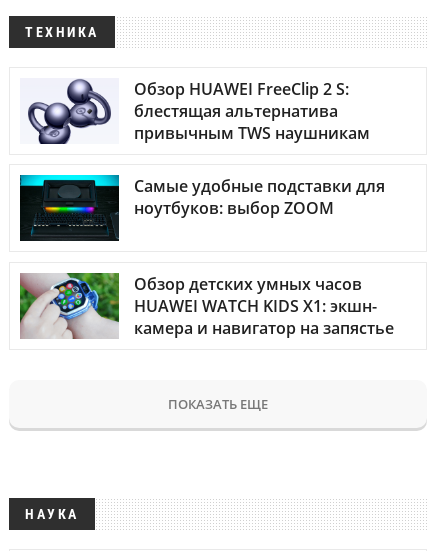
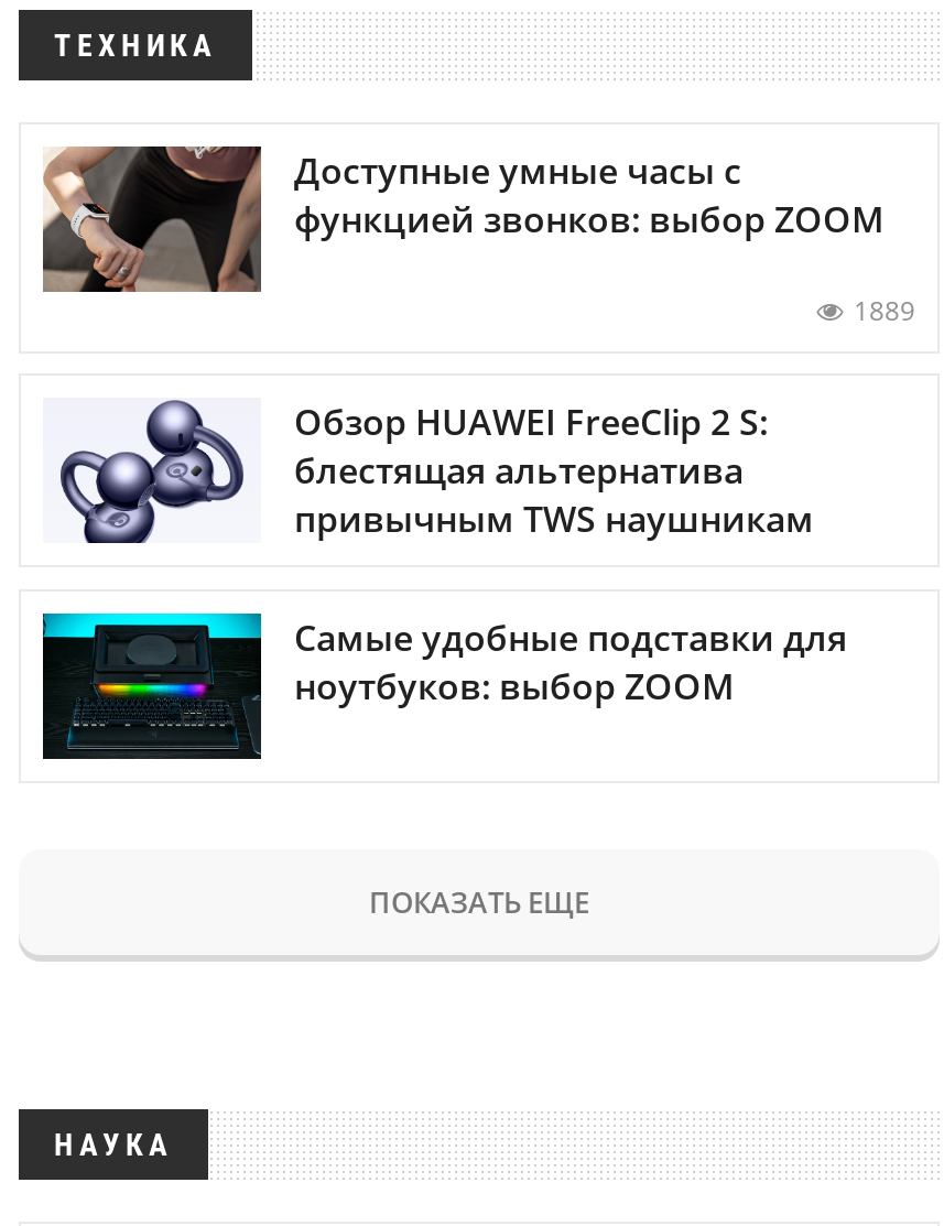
+ [image]
+ Доступные умные часы с
+ функцией звонков: выбор ZOOM
+ 1889

moved down: [image] | блестящая альтернатива | привычным TWS наушникам | Самые удобные подставки для | ноутбуков: выбор ZOOM

- [image]
- Обзор детских умных часов
- HUAWEI WATCH KIDS X1: экшн-
- камера и навигатор на запястье
